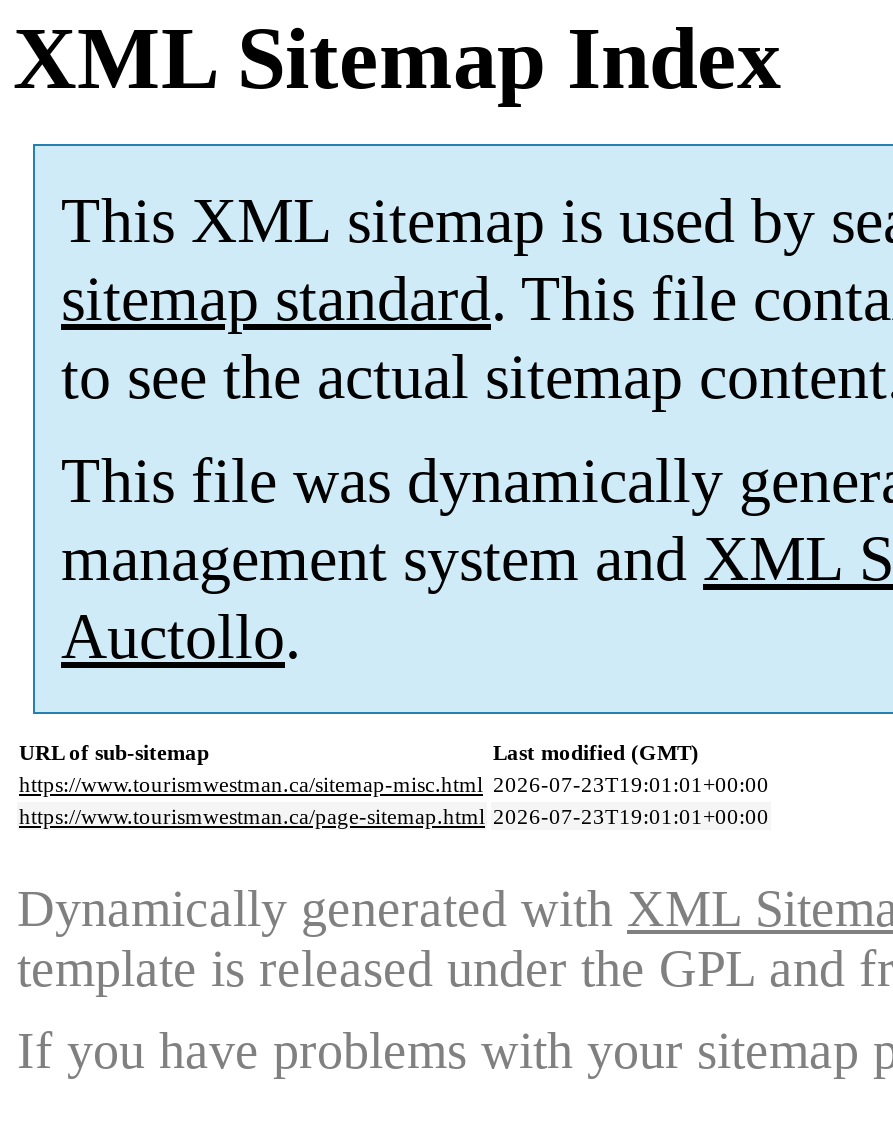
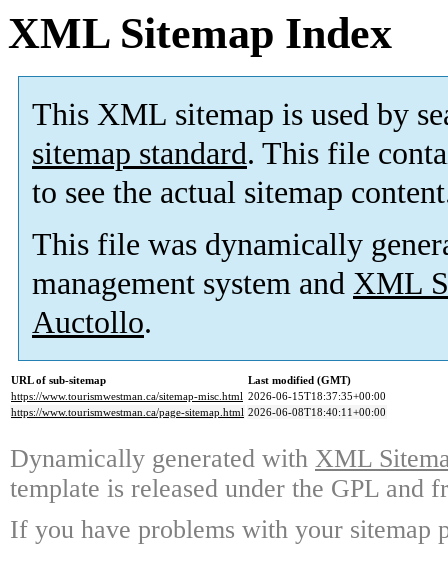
- https://www.tourismwestman.ca/sitemap-misc.html 2026-07-23T19:01:01+00:00
+ https://www.tourismwestman.ca/sitemap-misc.html 2026-06-15T18:37:35+00:00

- https://www.tourismwestman.ca/page-sitemap.html 2026-07-23T19:01:01+00:00
+ https://www.tourismwestman.ca/page-sitemap.html 2026-06-08T18:40:11+00:00
